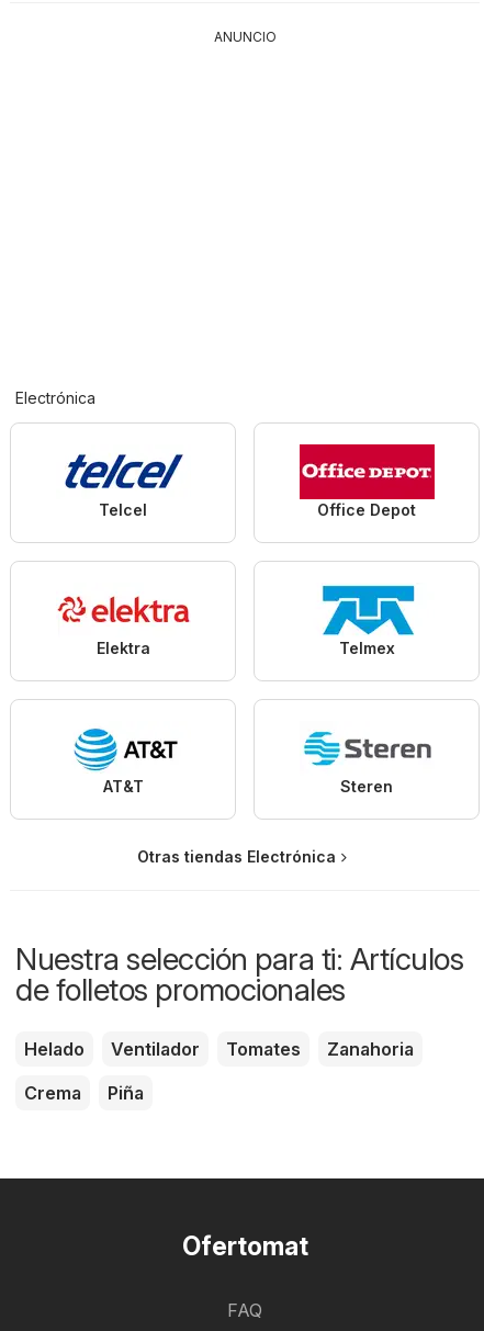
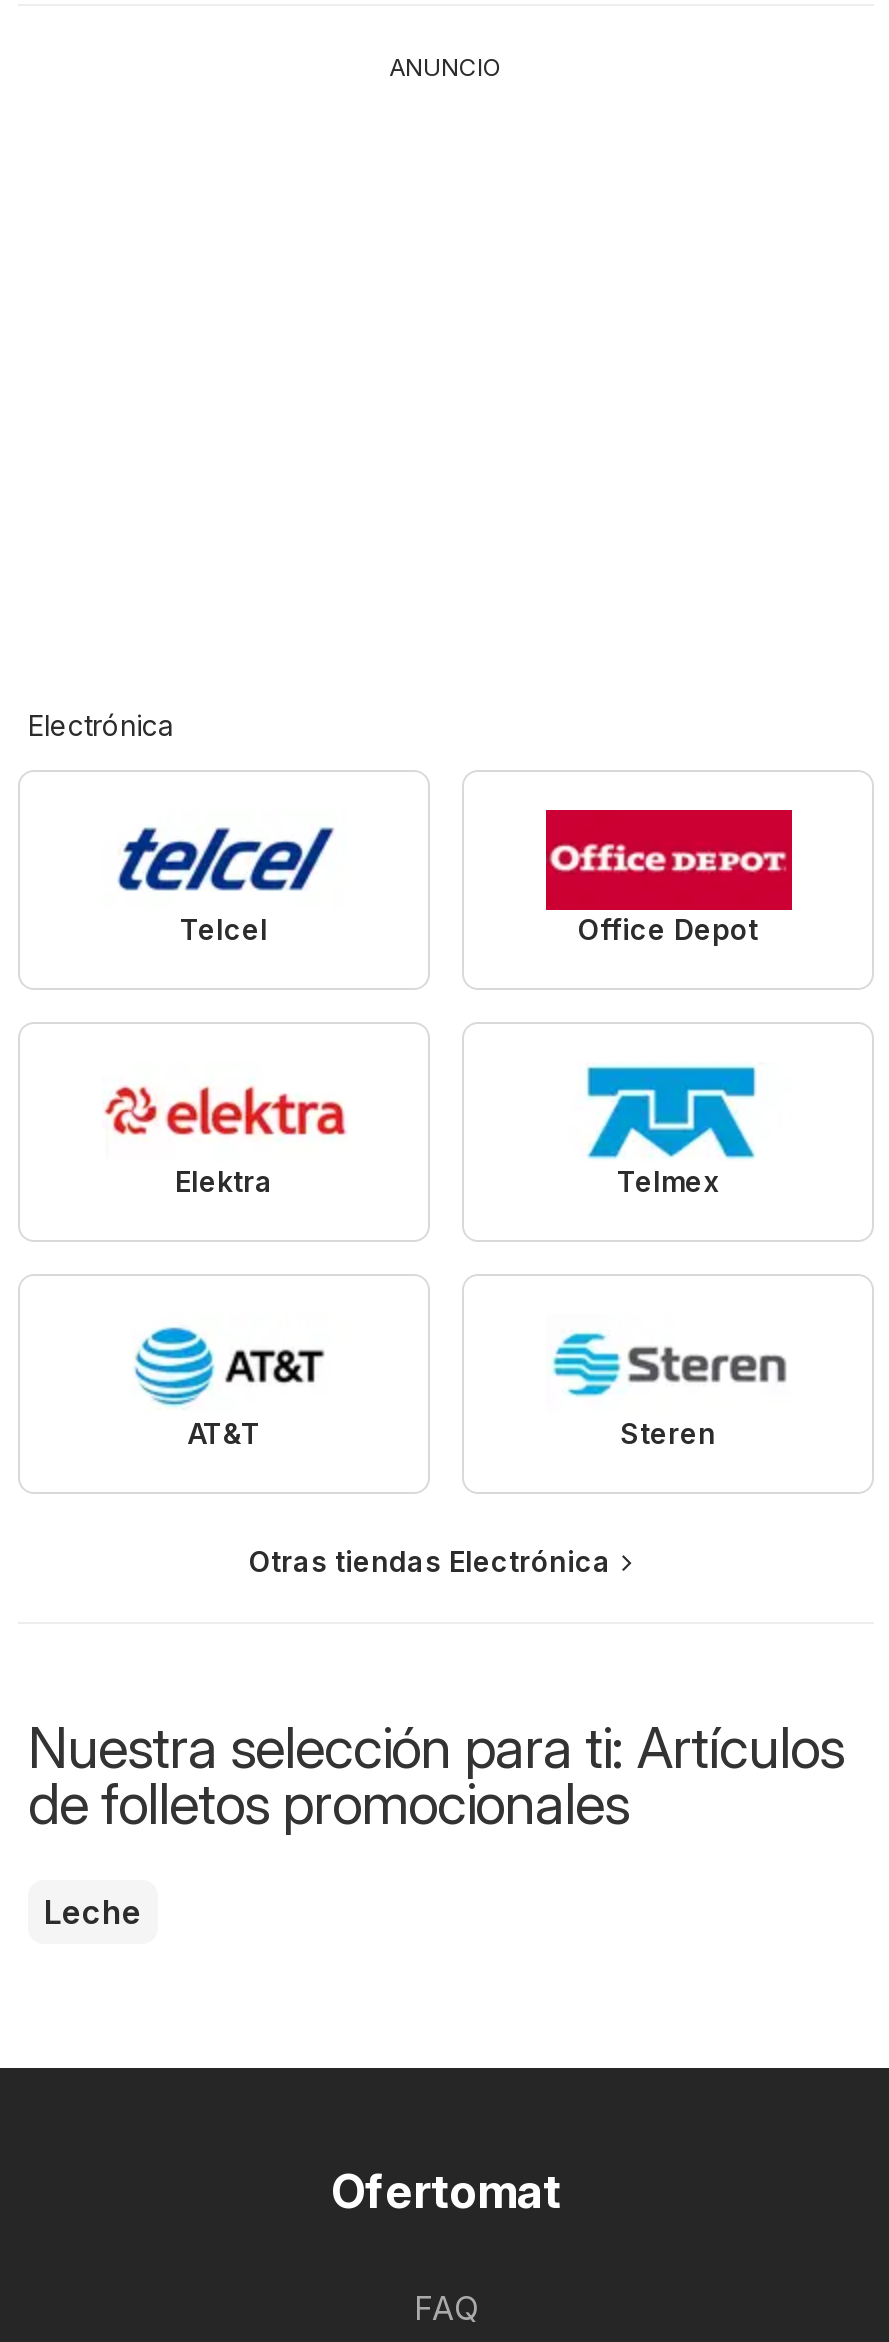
- Helado
- Ventilador
- Tomates
- Zanahoria
- Crema
- Piña
+ Leche
